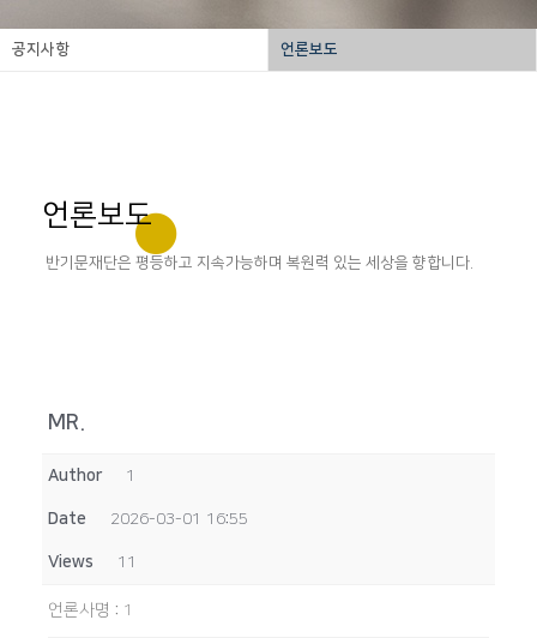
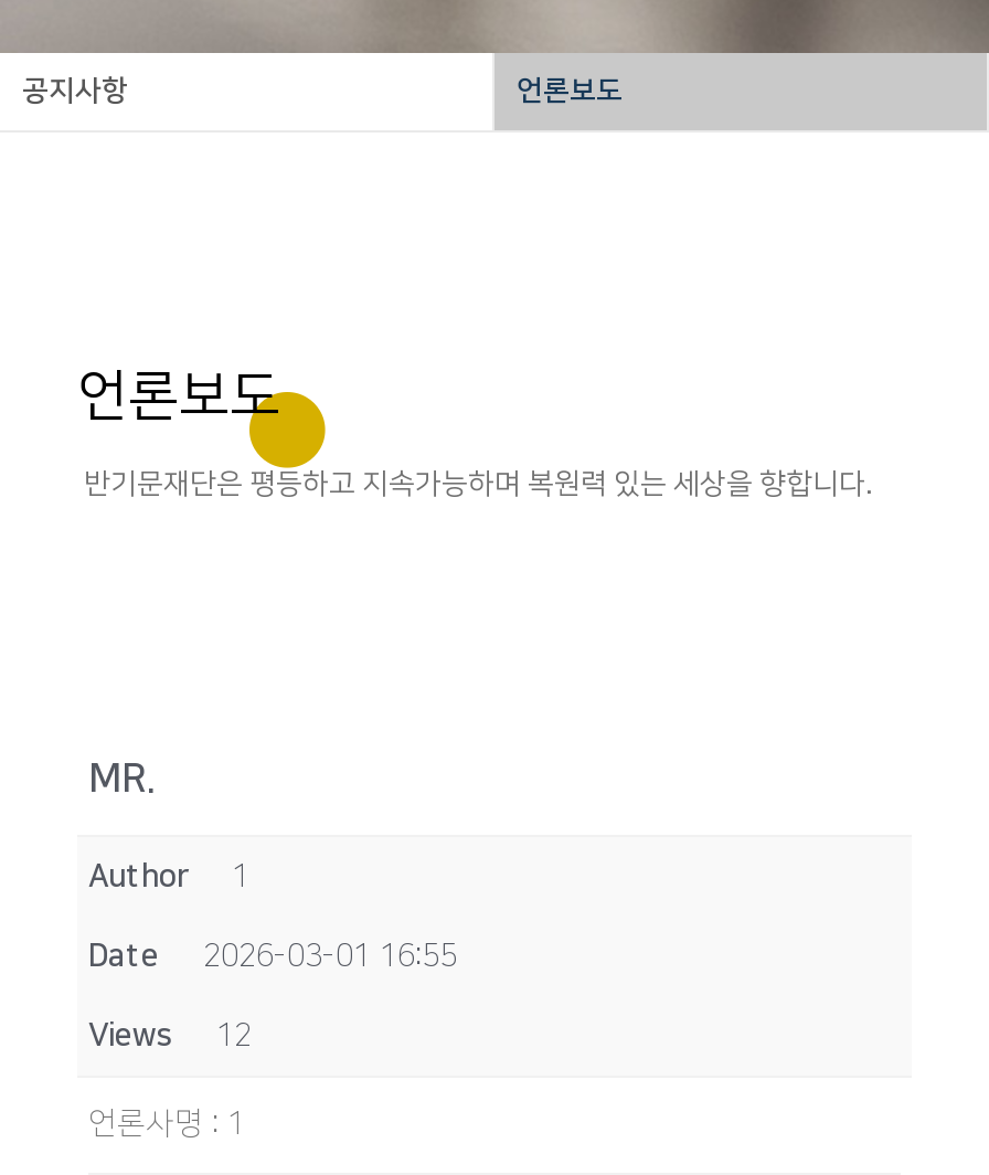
- Views 11
+ Views 12
